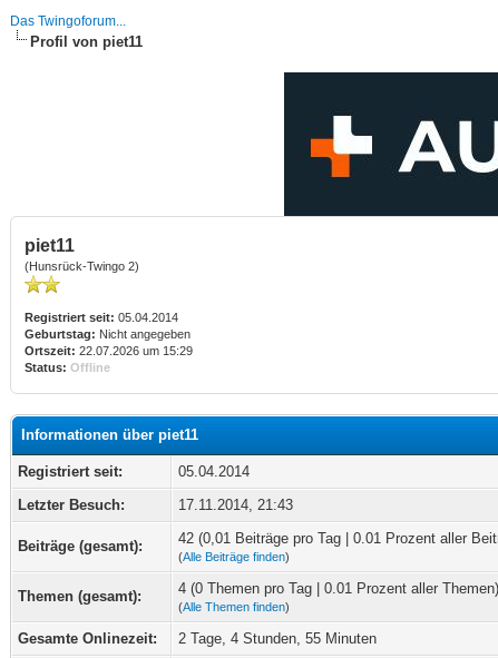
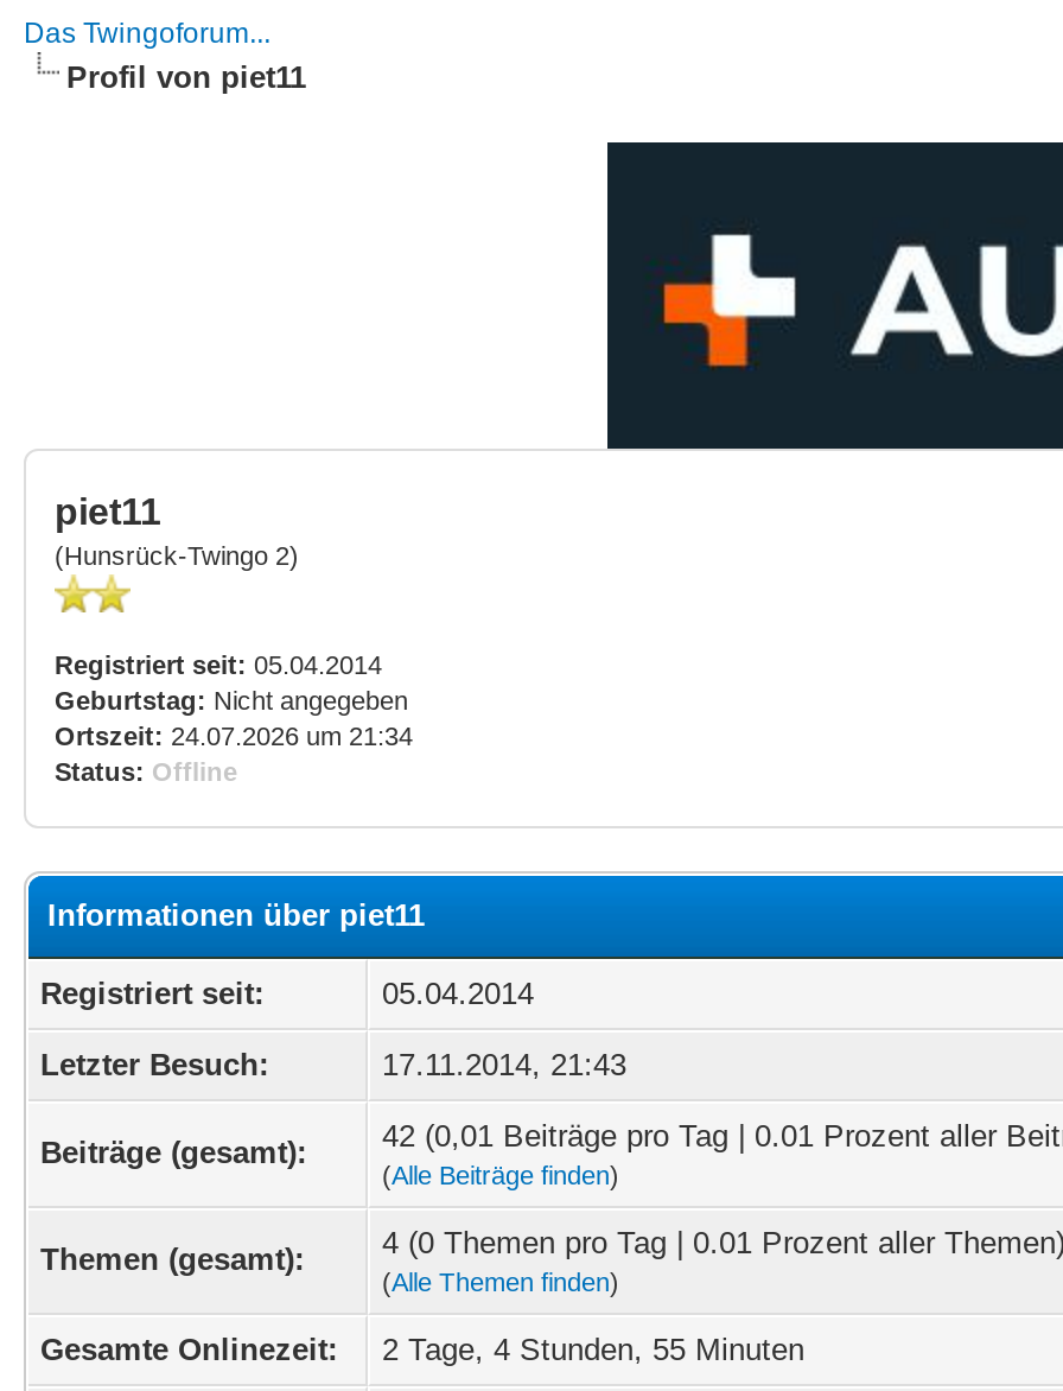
- Ortszeit: 22.07.2026 um 15:29
+ Ortszeit: 24.07.2026 um 21:34
